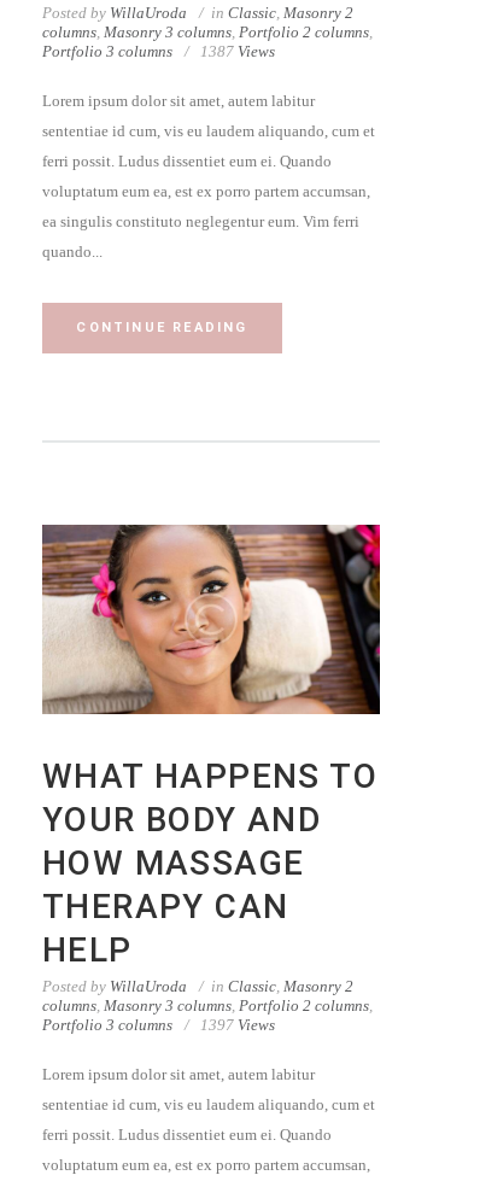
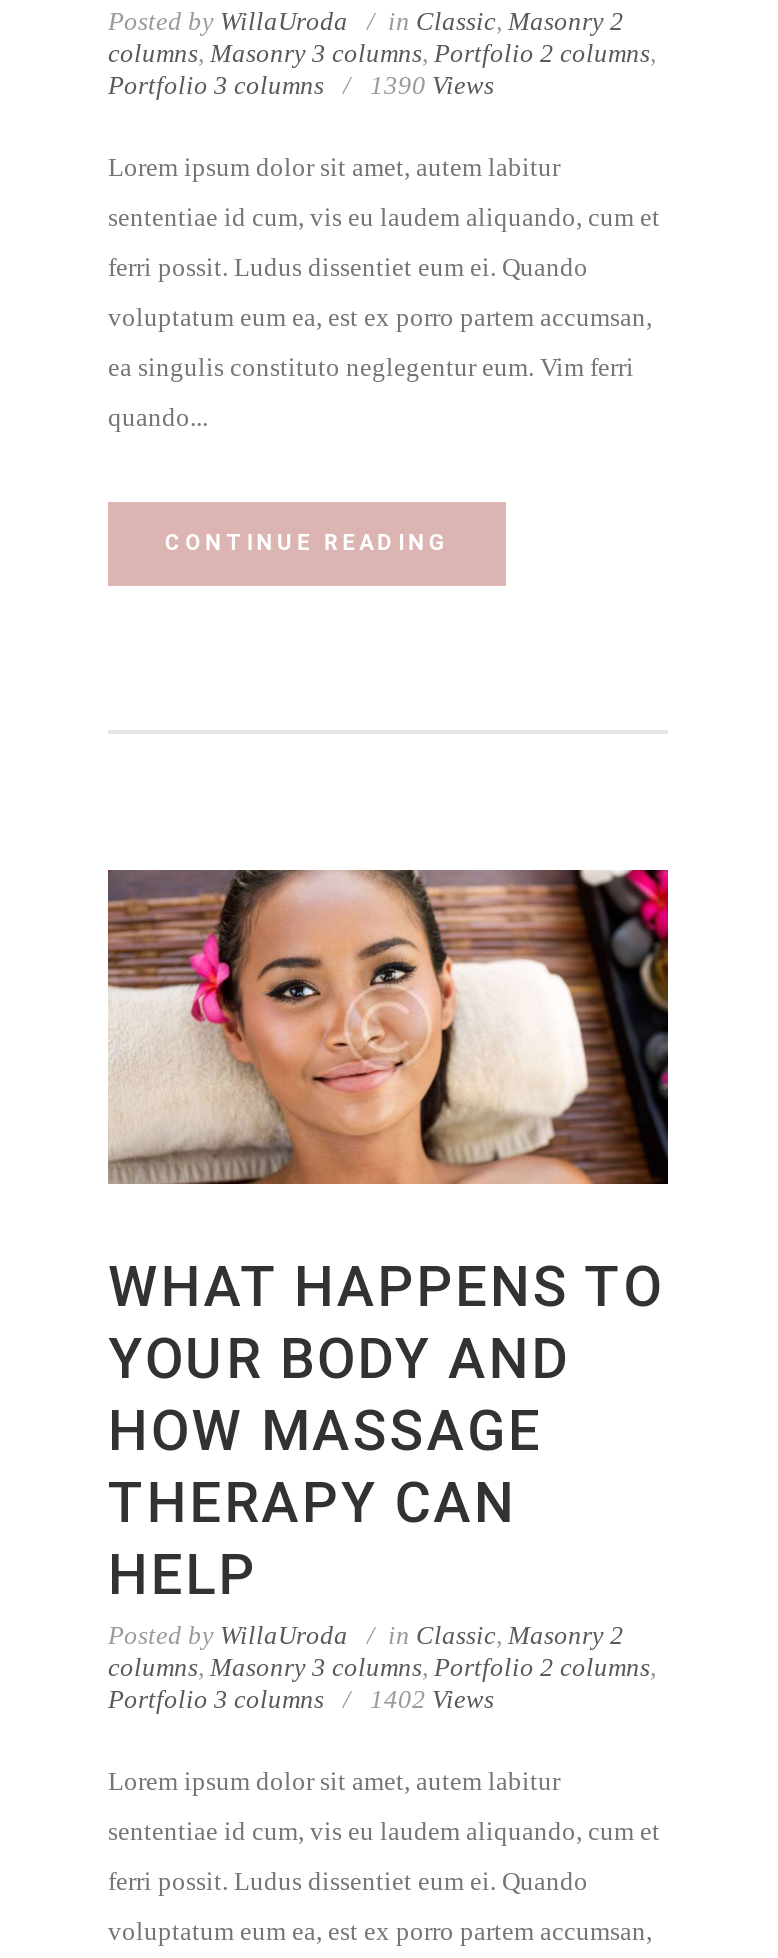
- Portfolio 3 columns 1387 Views
+ Portfolio 3 columns 1390 Views

- Portfolio 3 columns 1397 Views
+ Portfolio 3 columns 1402 Views
